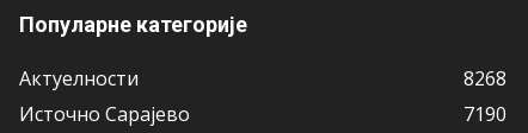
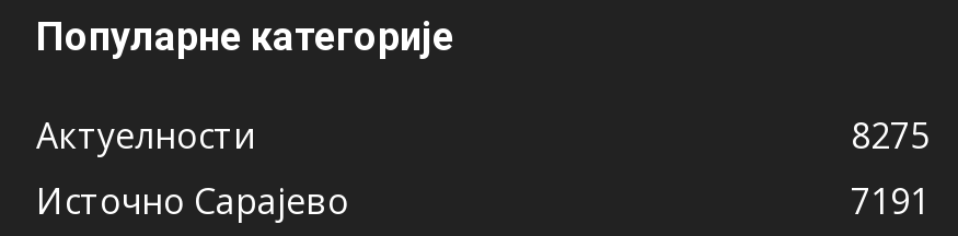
- 8268
+ 8275

- 7190
+ 7191
